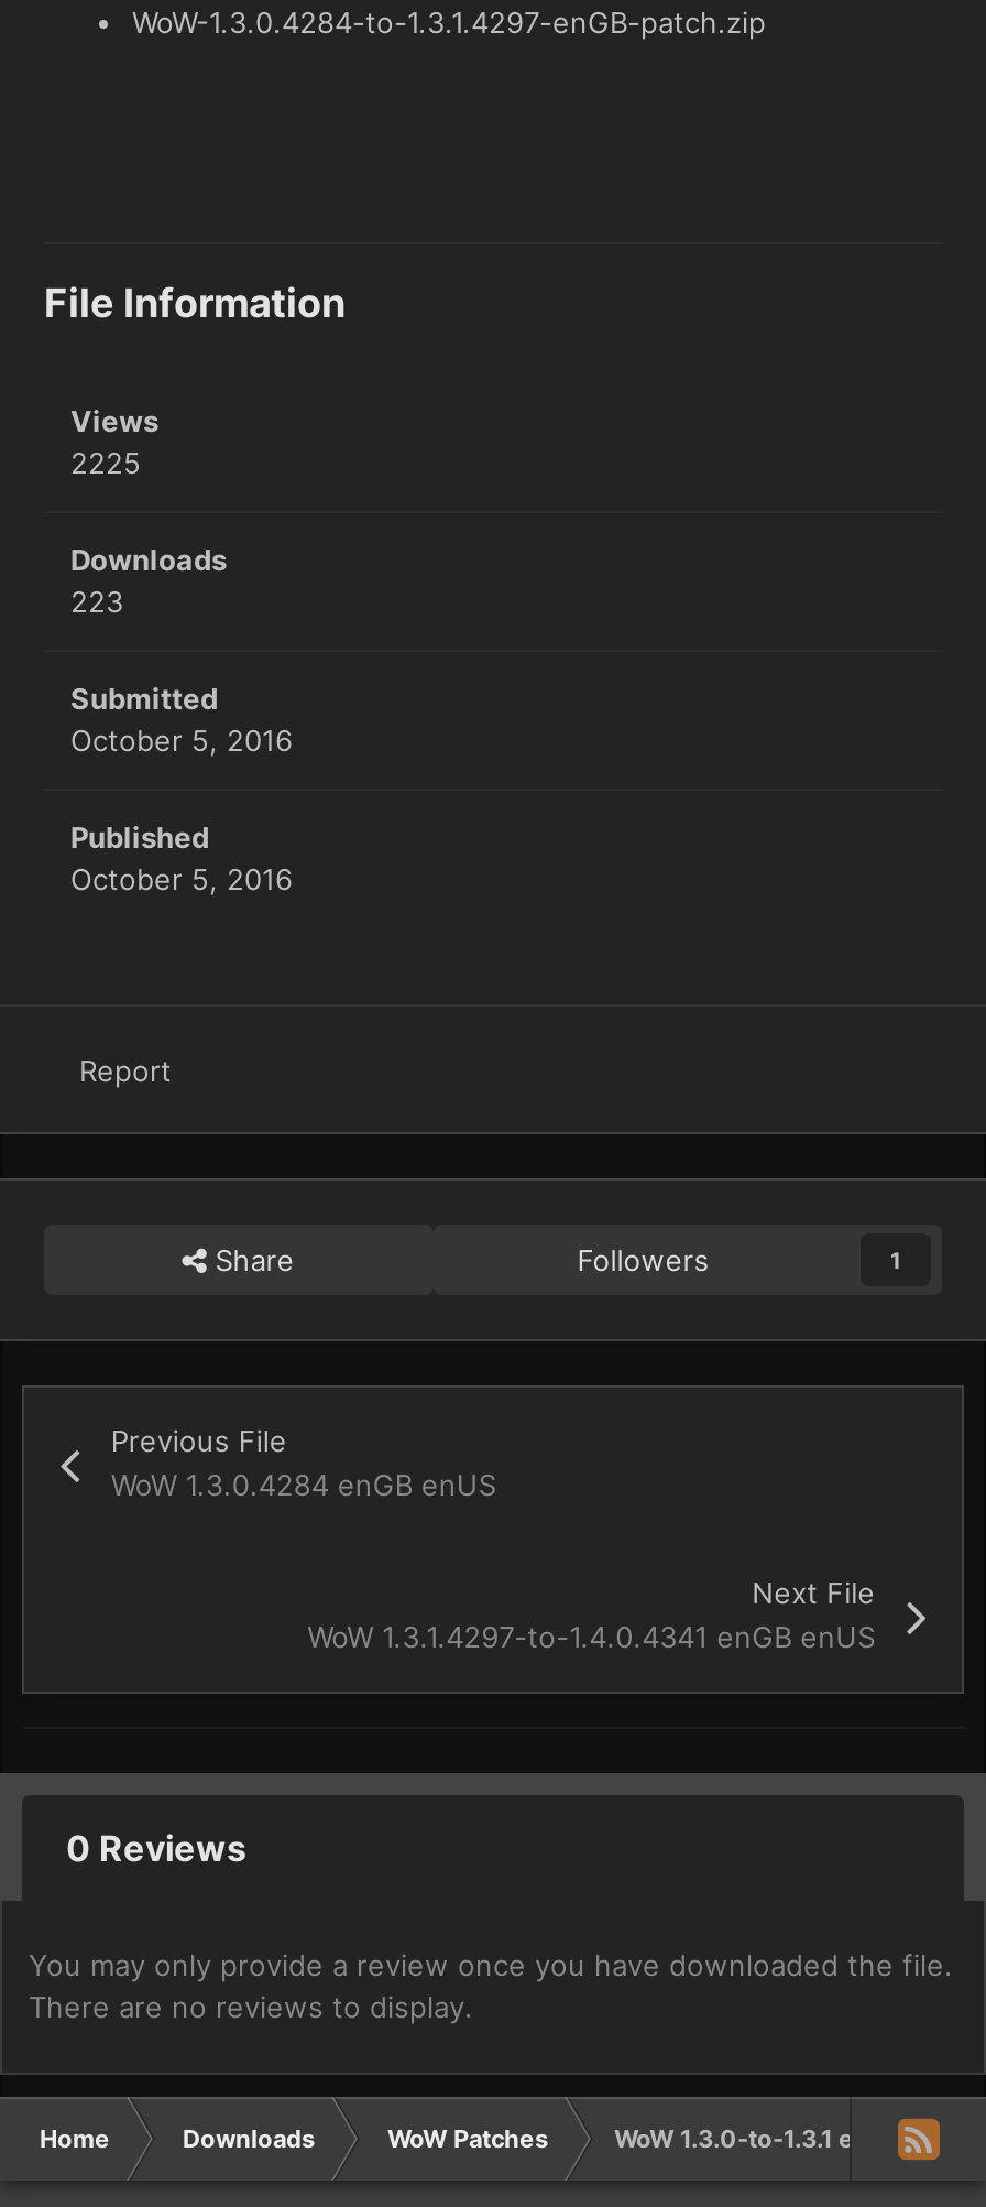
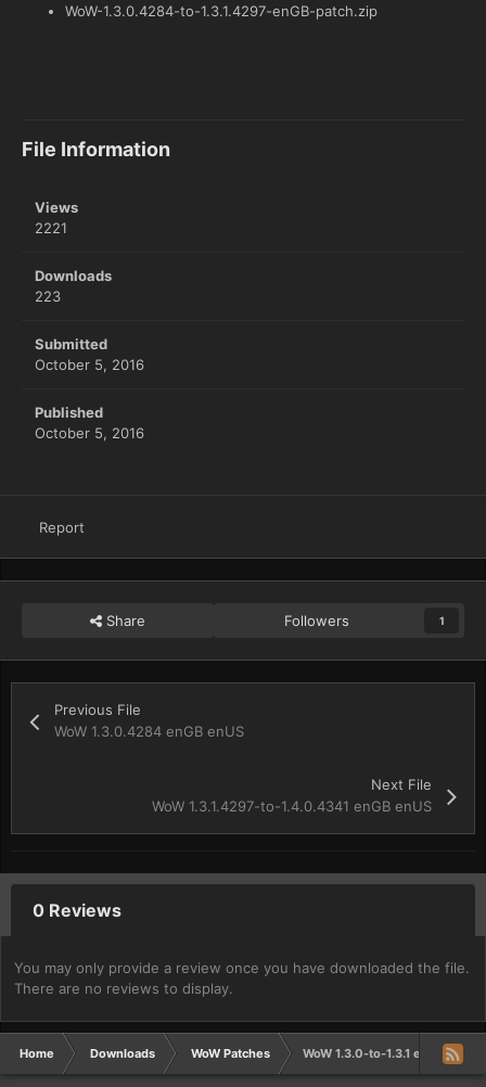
- 2225
+ 2221
